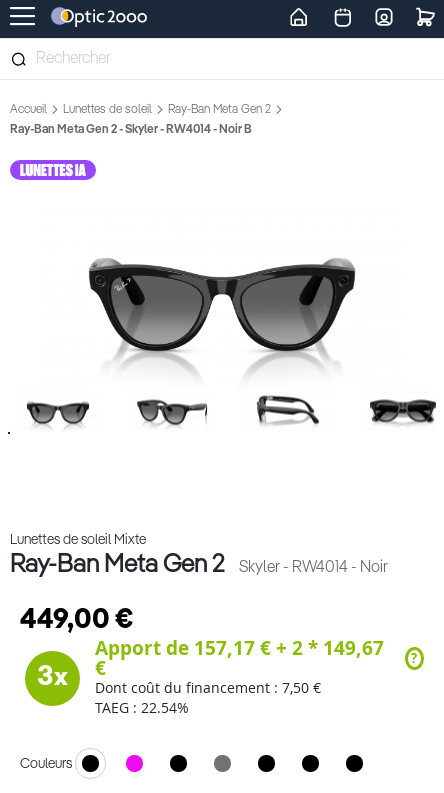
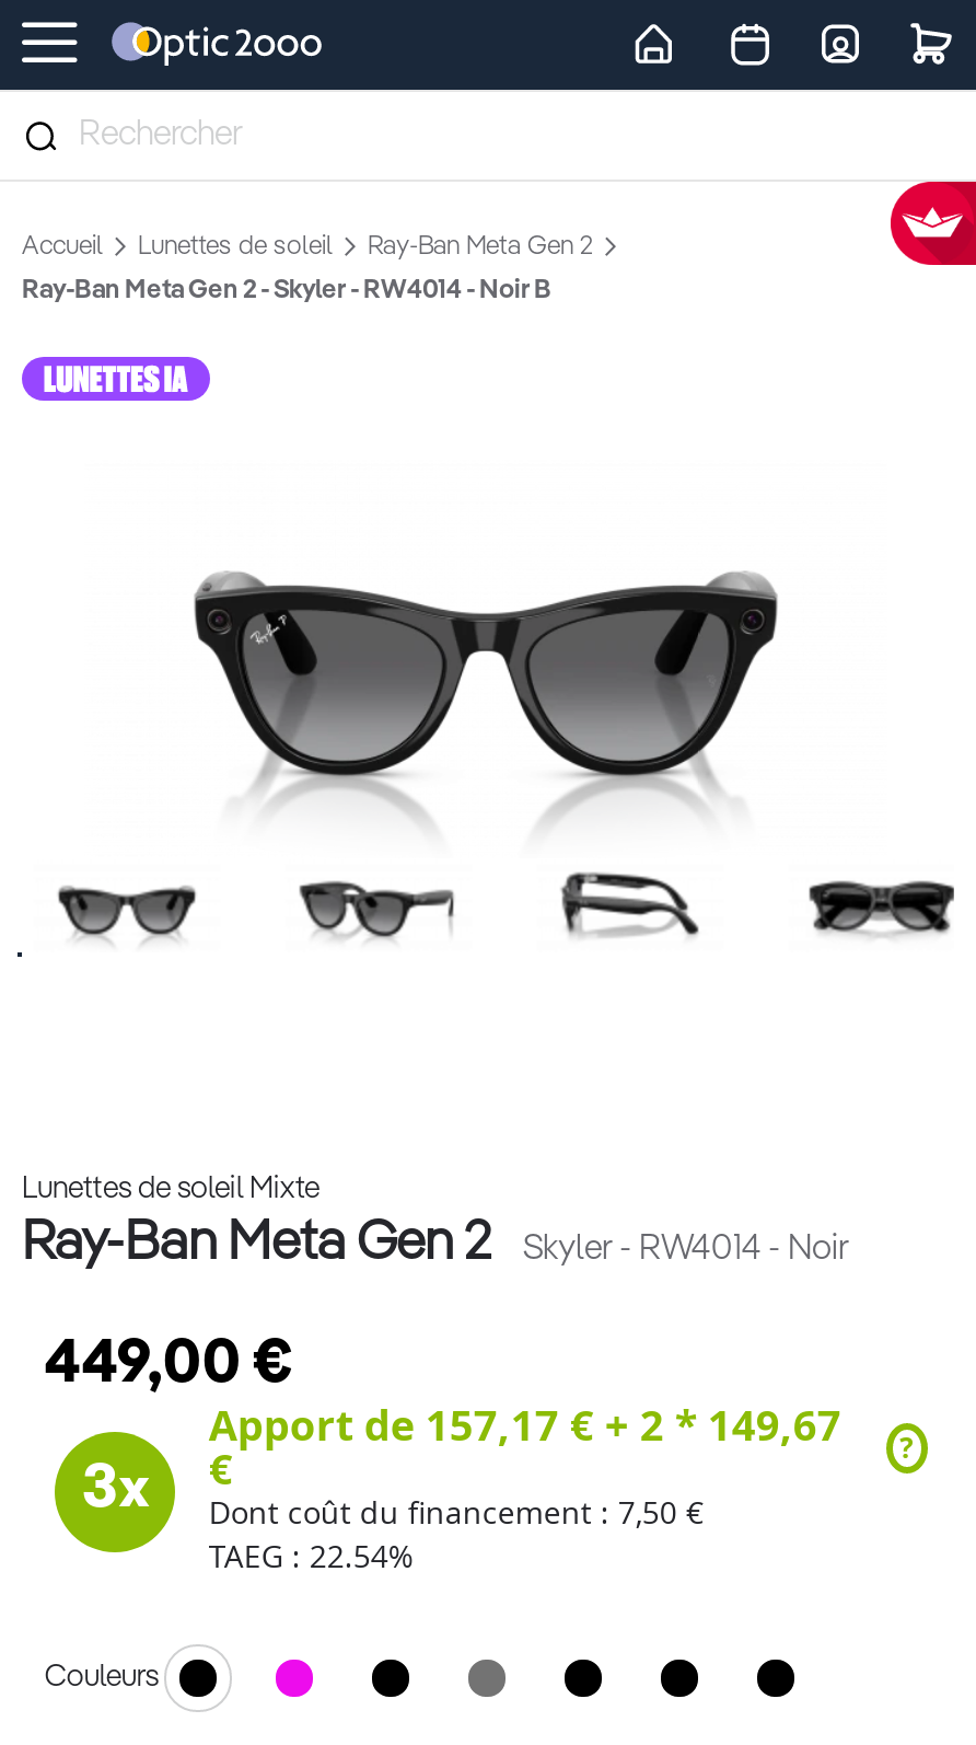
+ [image]
